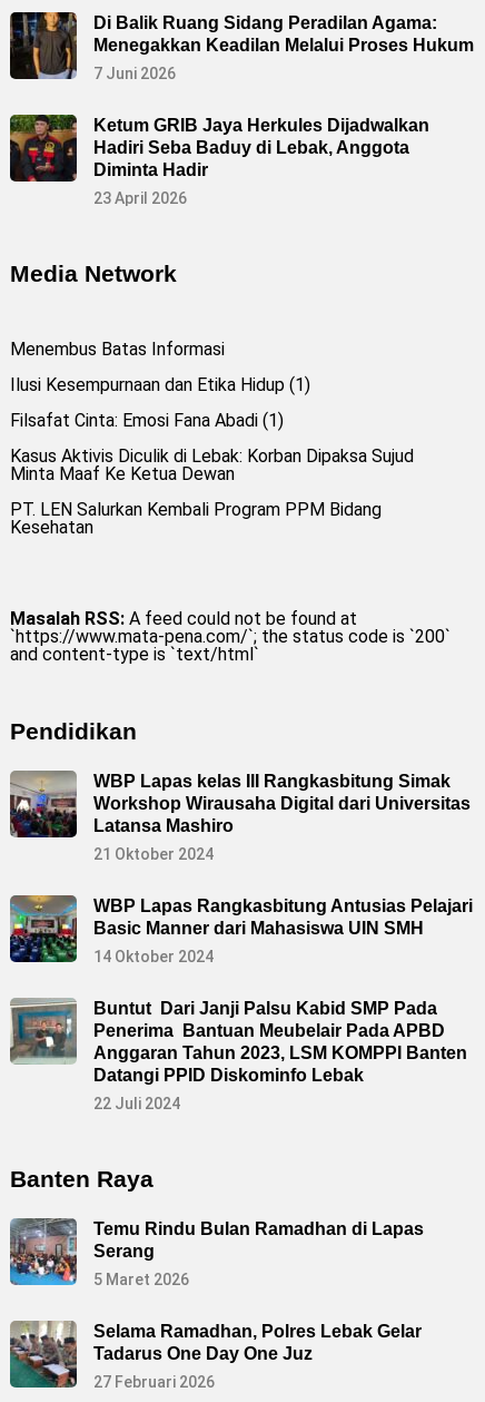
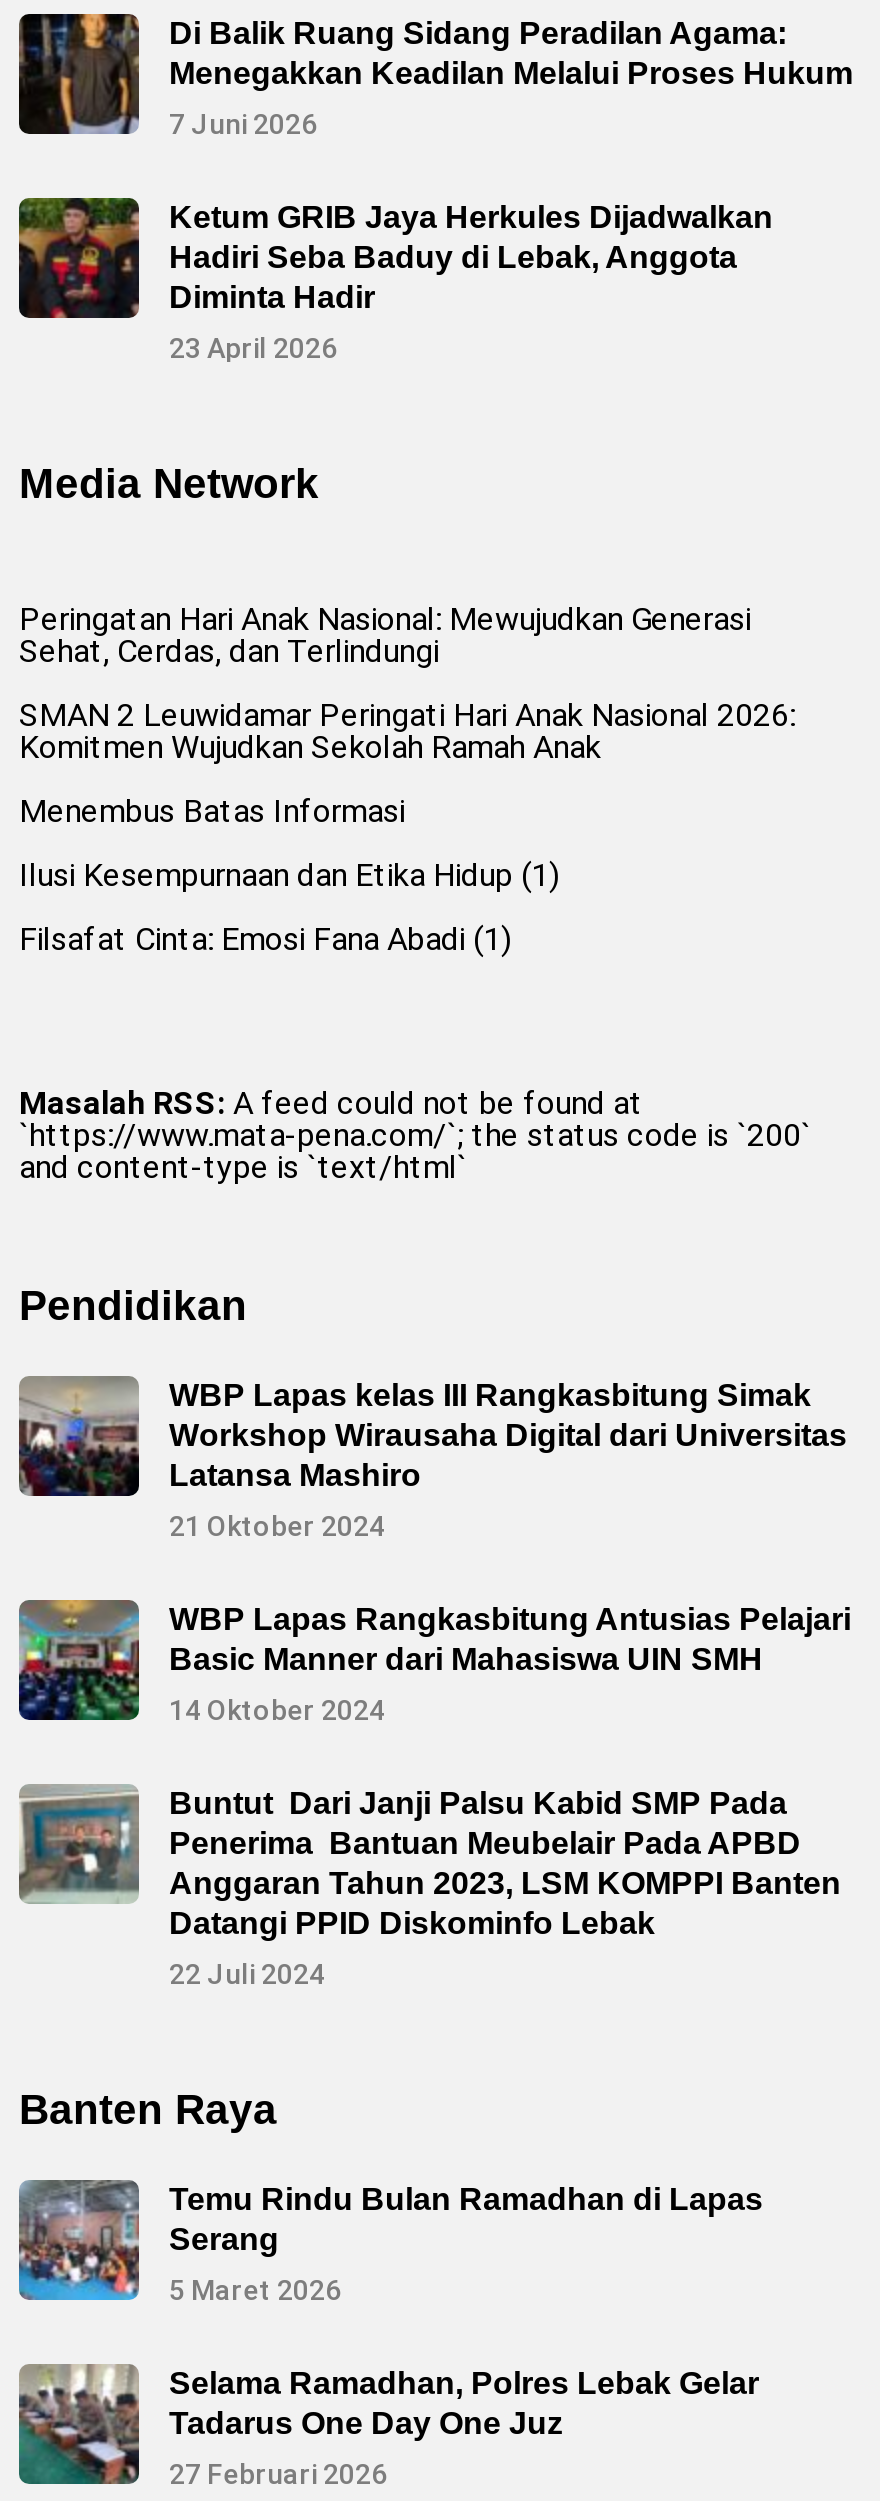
+ Peringatan Hari Anak Nasional: Mewujudkan Generasi
+ Sehat, Cerdas, dan Terlindungi
+ SMAN 2 Leuwidamar Peringati Hari Anak Nasional 2026:
+ Komitmen Wujudkan Sekolah Ramah Anak

moved down: Menembus Batas Informasi | Ilusi Kesempurnaan dan Etika Hidup (1) | Filsafat Cinta: Emosi Fana Abadi (1)

- Kasus Aktivis Diculik di Lebak: Korban Dipaksa Sujud
- Minta Maaf Ke Ketua Dewan
- PT. LEN Salurkan Kembali Program PPM Bidang
- Kesehatan
